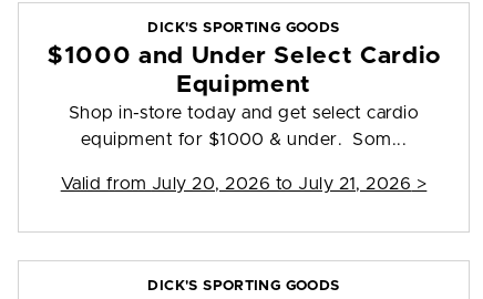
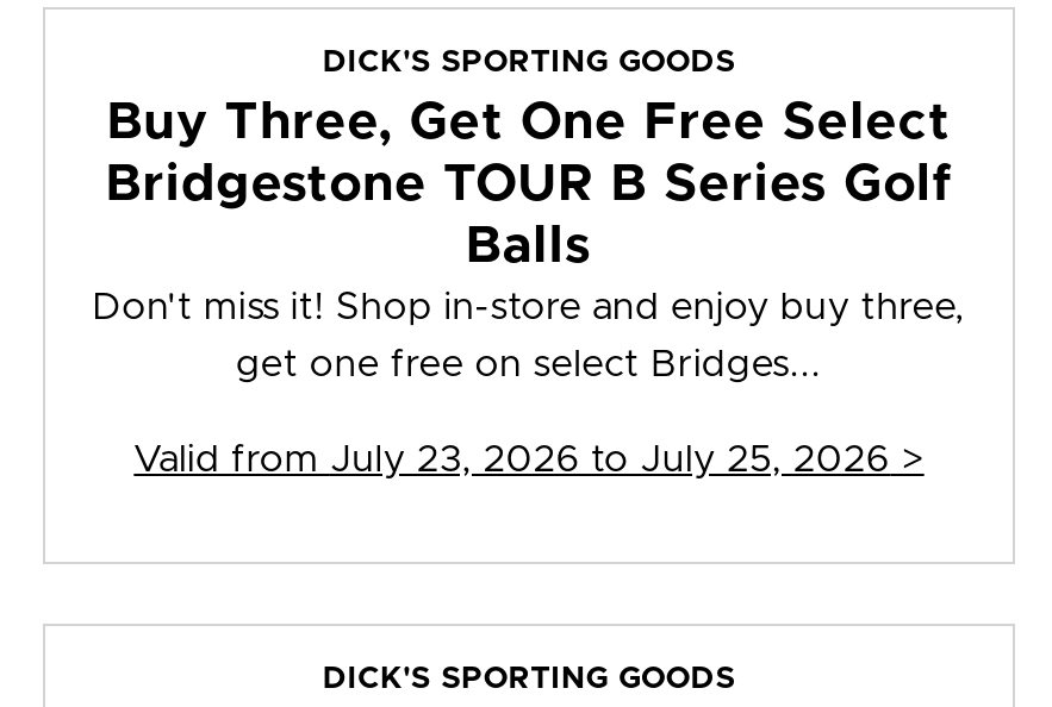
- $1000 and Under Select Cardio
- Equipment
- Shop in-store today and get select cardio
+ Buy Three, Get One Free Select
+ Bridgestone TOUR B Series Golf
+ Balls
+ Don't miss it! Shop in-store and enjoy buy three,

- equipment for $1000 & under. Som...
+ get one free on select Bridges...

- Valid from July 20, 2026 to July 21, 2026 >
+ Valid from July 23, 2026 to July 25, 2026 >
